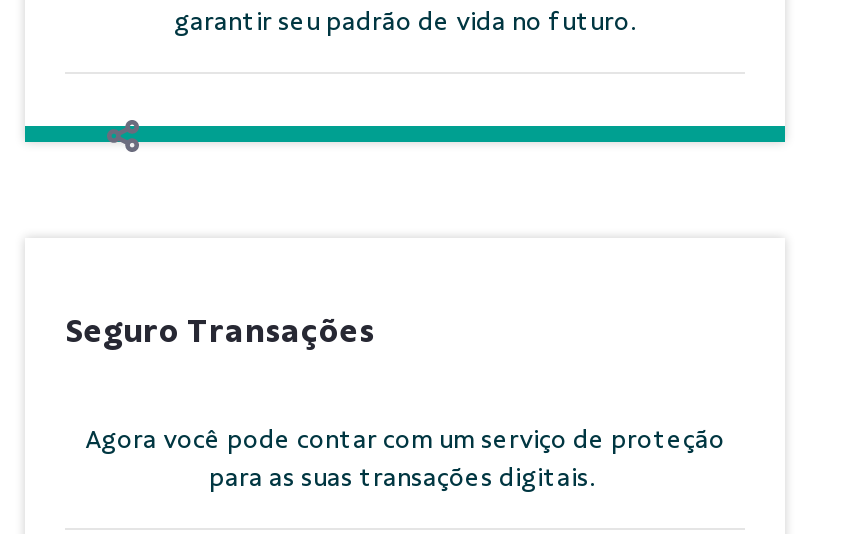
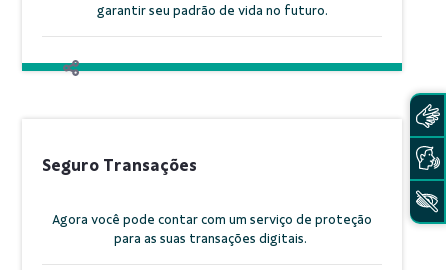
+ [image]
